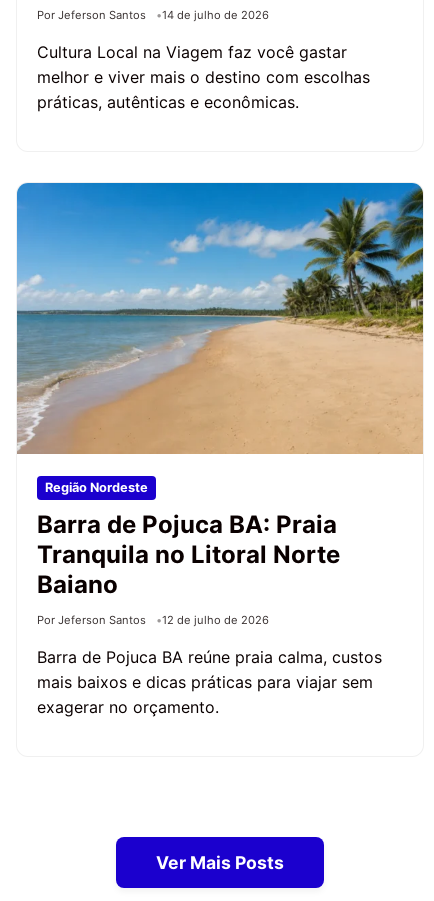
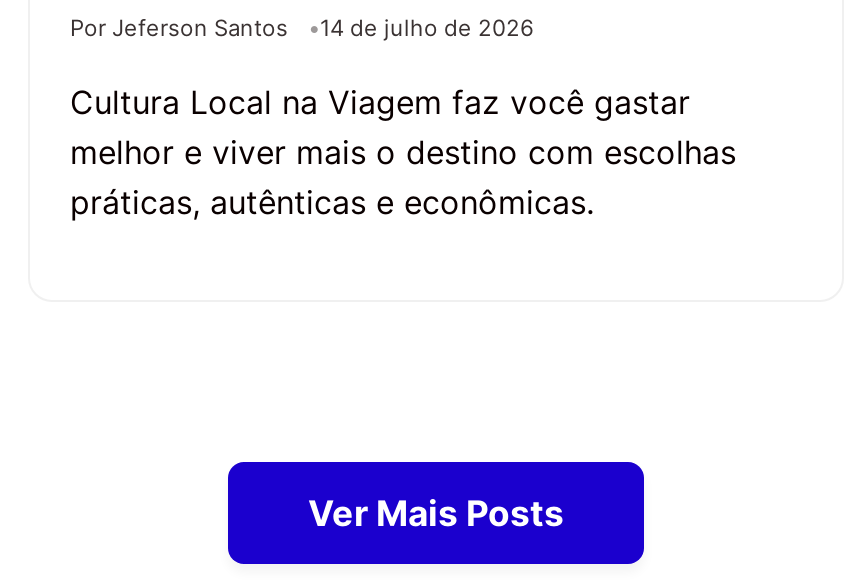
- [image]
- Região Nordeste
- Barra de Pojuca BA: Praia
- Tranquila no Litoral Norte
- Baiano
- Por Jeferson Santos
- 12 de julho de 2026
- Barra de Pojuca BA reúne praia calma, custos
- mais baixos e dicas práticas para viajar sem
- exagerar no orçamento.
